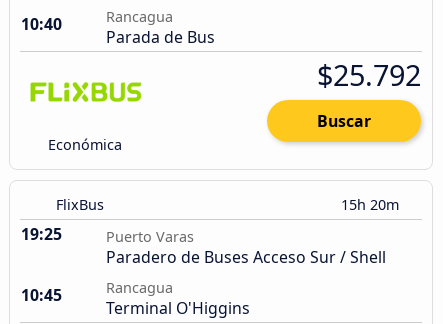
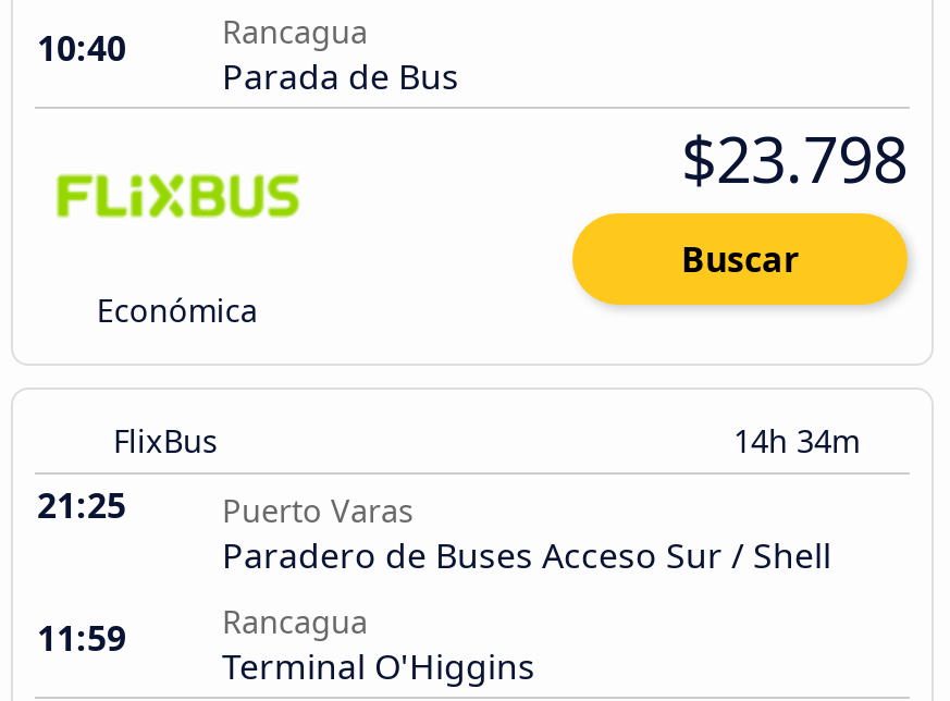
- $25.792
+ $23.798

- 15h 20m
- 19:25
+ 14h 34m
+ 21:25

- 10:45
+ 11:59
